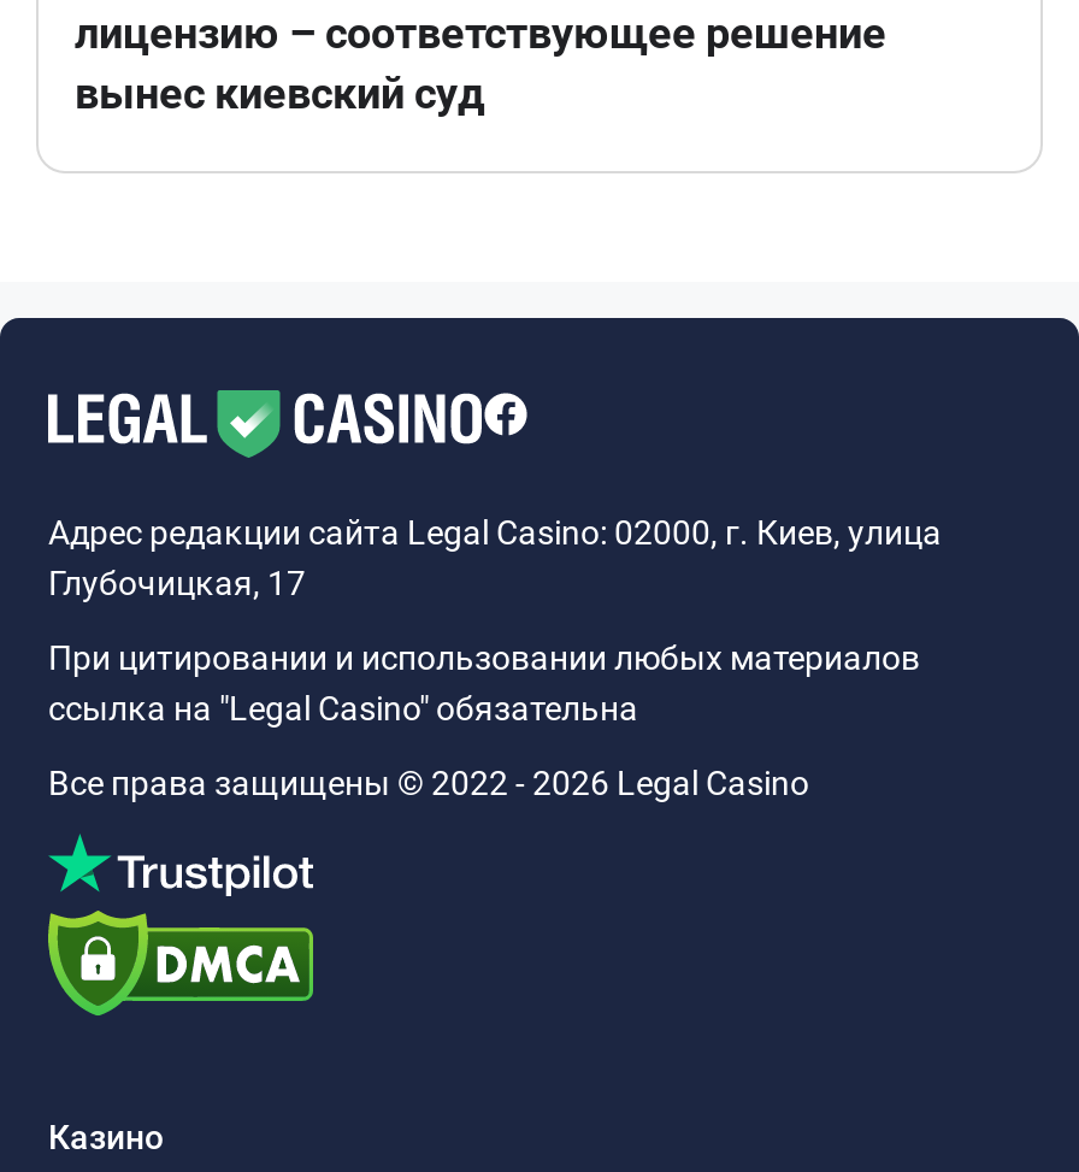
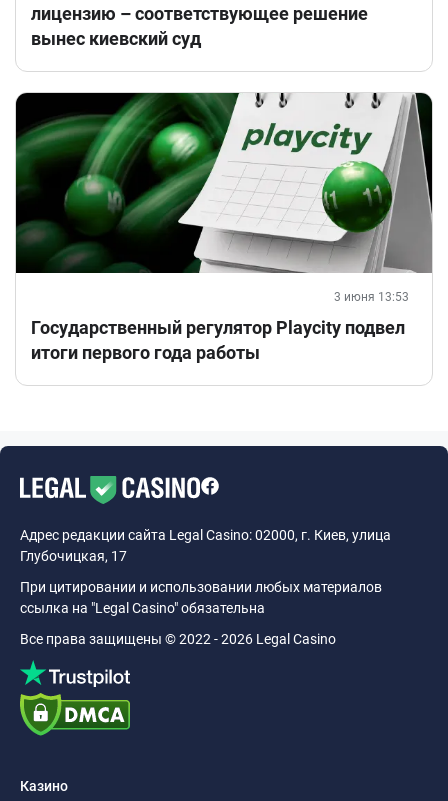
+ [image]
+ 3 июня 13:53
+ Государственный регулятор Playcity подвел
+ итоги первого года работы
